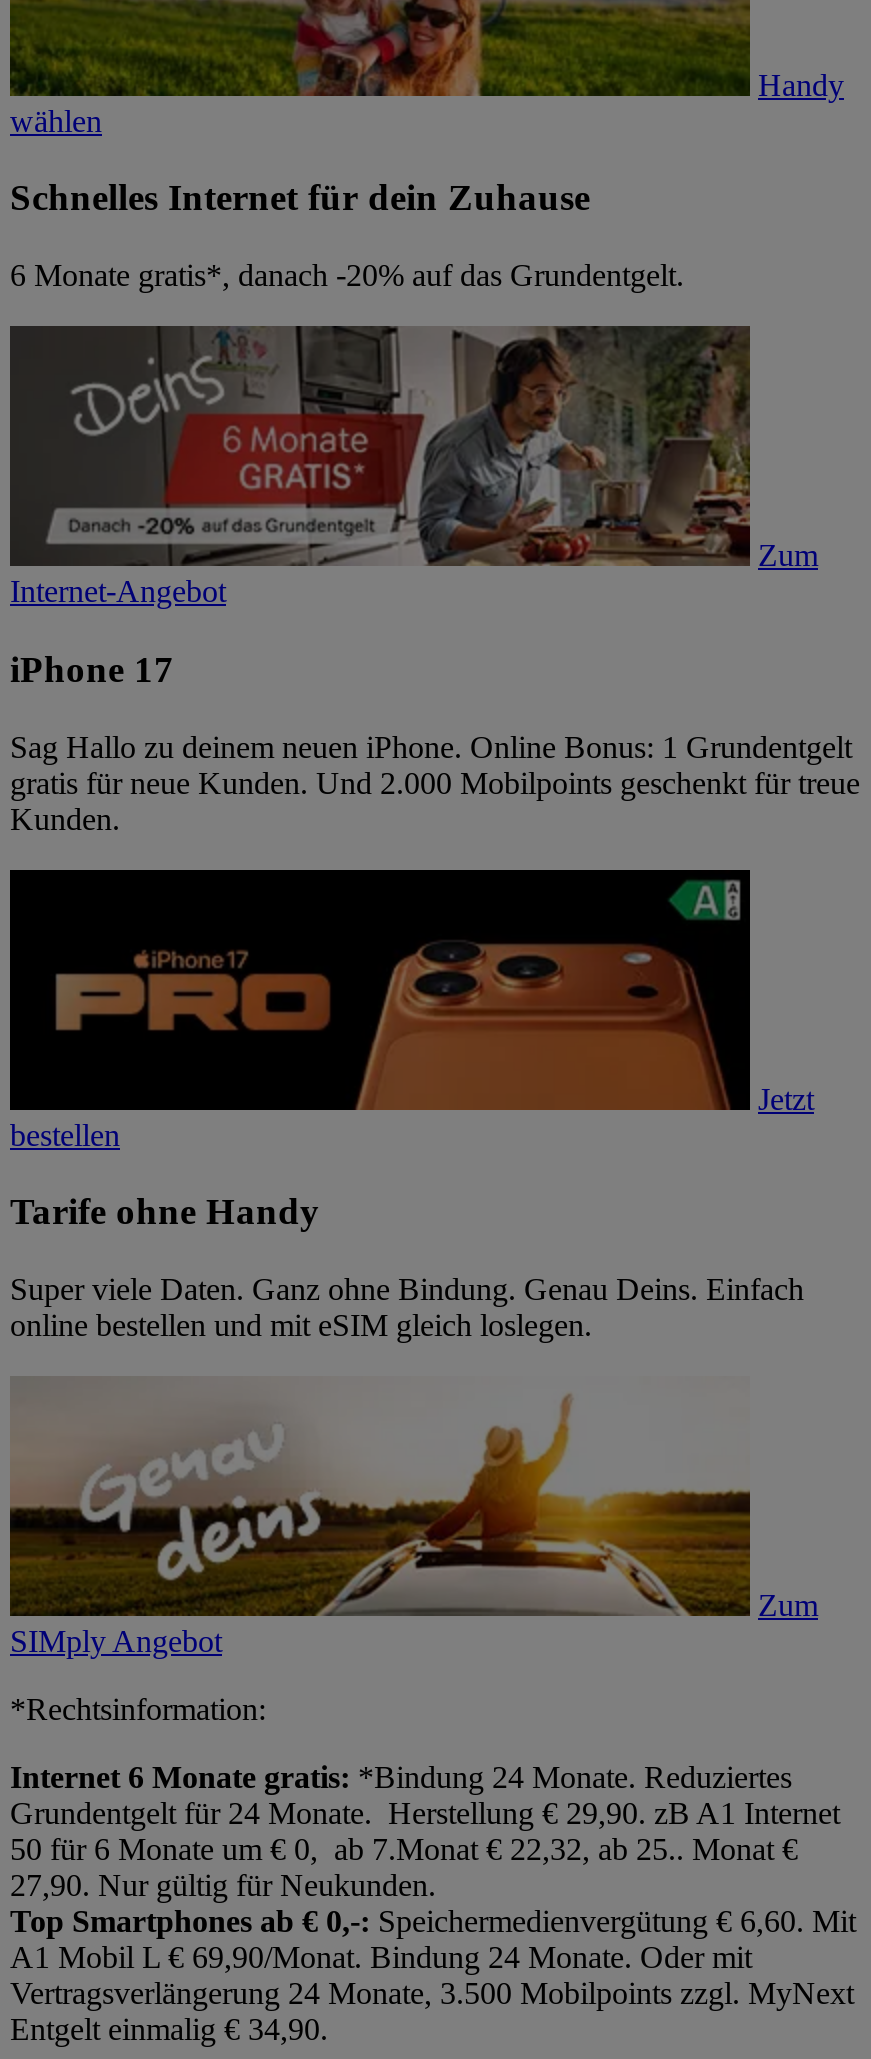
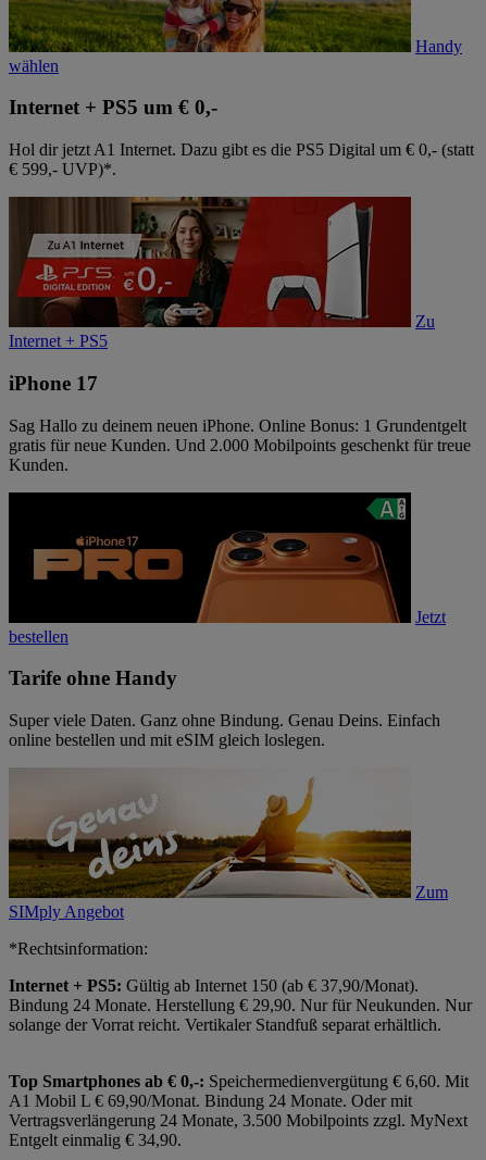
- Schnelles Internet für dein Zuhause
+ Internet + PS5 um € 0,-

- 6 Monate gratis*, danach -20% auf das Grundentgelt.
+ Hol dir jetzt A1 Internet. Dazu gibt es die PS5 Digital um € 0,- (statt
+ € 599,- UVP)*.

- [image]
- Zum
- Internet-Angebot
+ [image]
+ Zu
+ Internet + PS5

- Internet 6 Monate gratis: *Bindung 24 Monate. Reduziertes
- Grundentgelt für 24 Monate. Herstellung € 29,90. zB A1 Internet
- 50 für 6 Monate um € 0, ab 7.Monat € 22,32, ab 25.. Monat €
- 27,90. Nur gültig für Neukunden.
+ Internet + PS5: Gültig ab Internet 150 (ab € 37,90/Monat).
+ Bindung 24 Monate. Herstellung € 29,90. Nur für Neukunden. Nur
+ solange der Vorrat reicht. Vertikaler Standfuß separat erhältlich.
